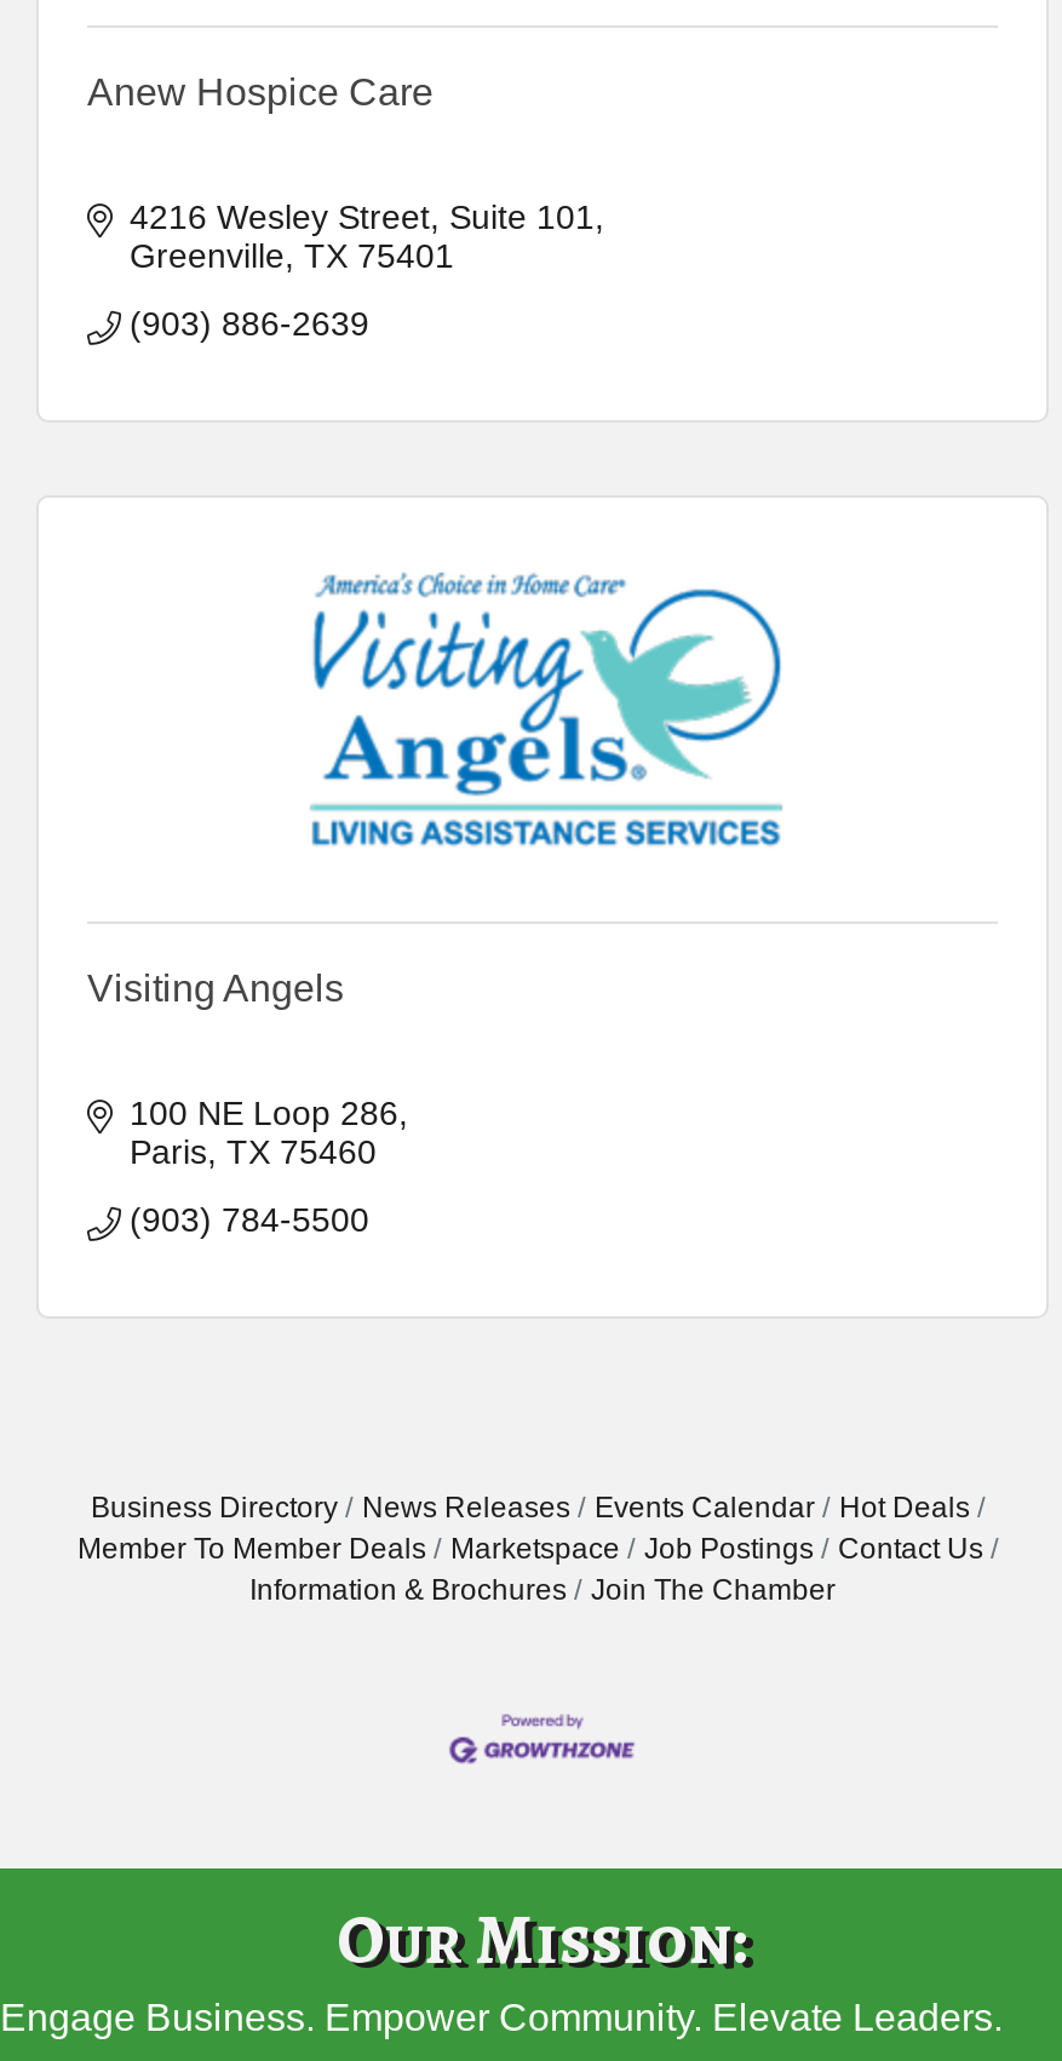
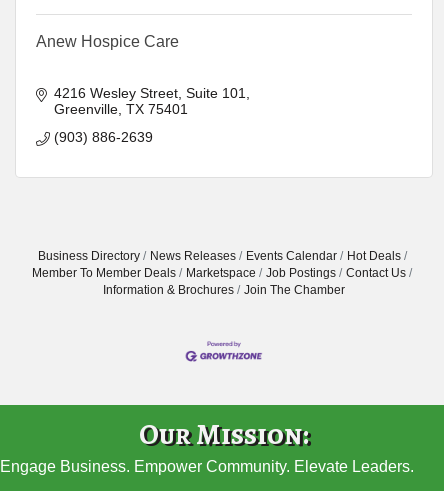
- [image]

- Visiting Angels
- 100 NE Loop 286
- Paris TX 75460
- (903) 784-5500
